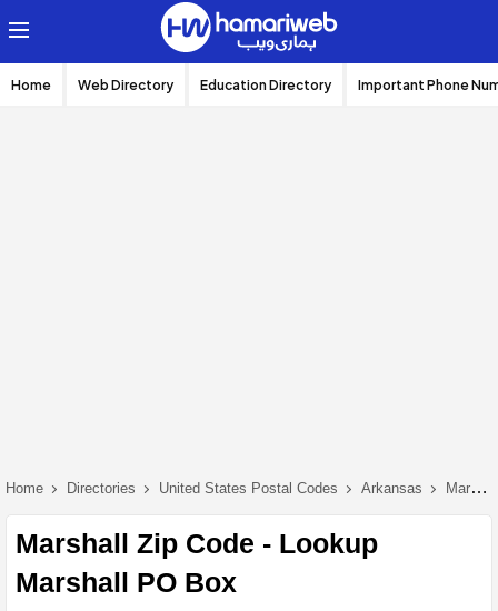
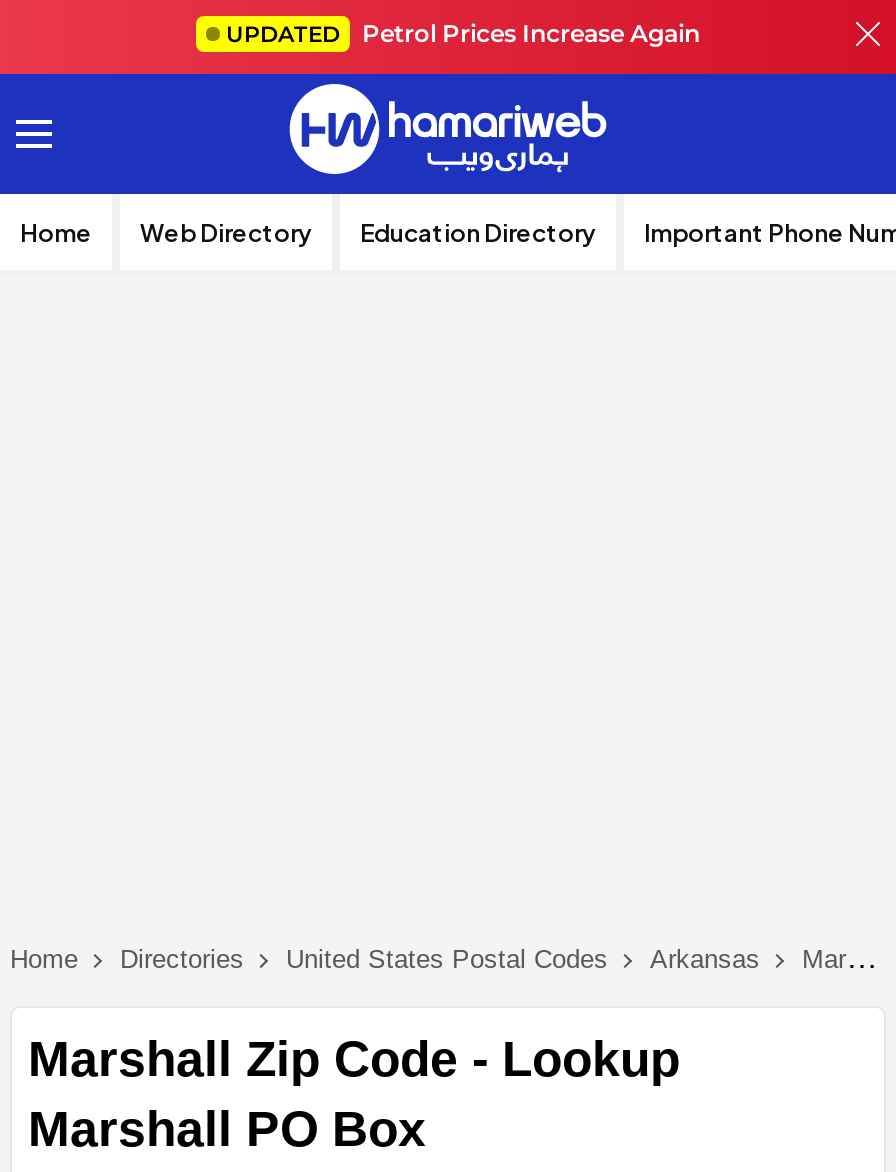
+ UPDATED Petrol Prices Increase Again
